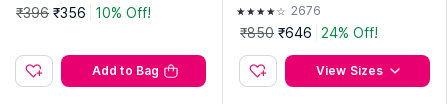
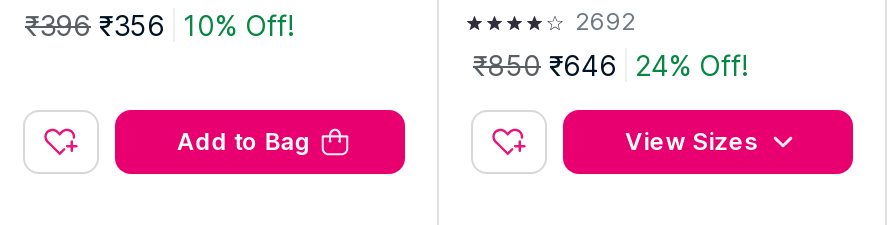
- 2676
+ 2692
